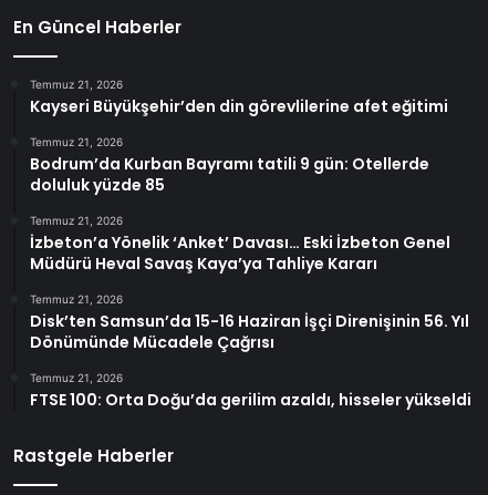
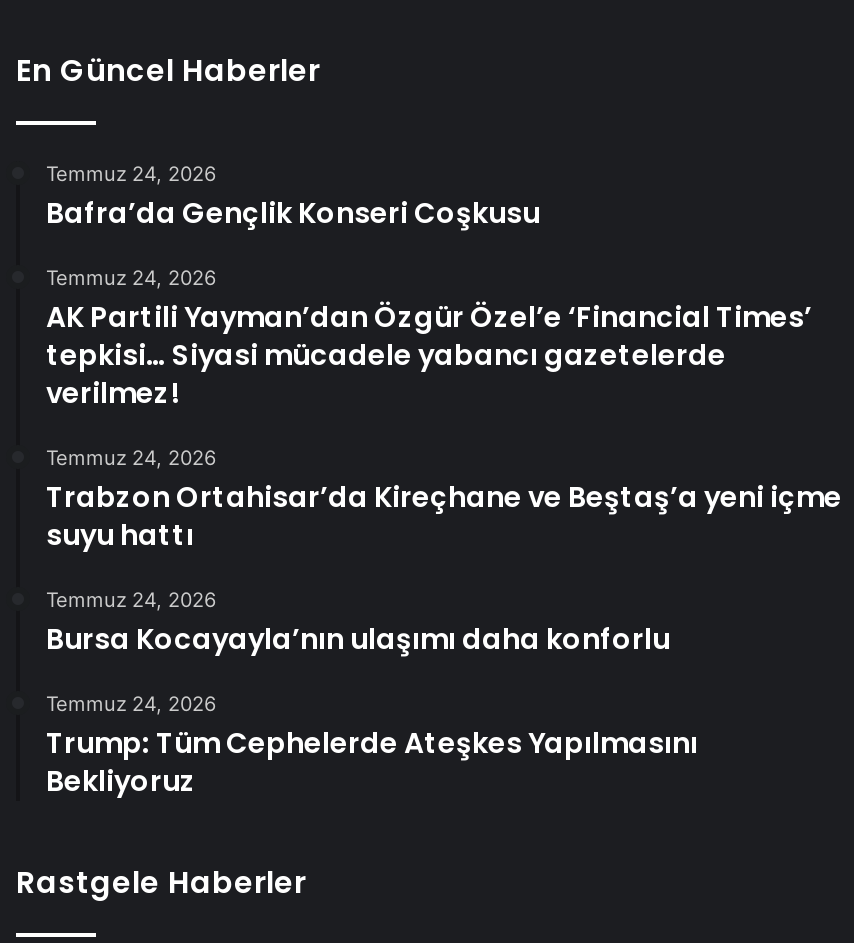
- Temmuz 21, 2026
- Kayseri Büyükşehir’den din görevlilerine afet eğitimi
+ Temmuz 24, 2026
+ Bafra’da Gençlik Konseri Coşkusu

- Temmuz 21, 2026
- Bodrum’da Kurban Bayramı tatili 9 gün: Otellerde
- doluluk yüzde 85
+ Temmuz 24, 2026
+ AK Partili Yayman’dan Özgür Özel’e ‘Financial Times’
+ tepkisi… Siyasi mücadele yabancı gazetelerde
+ verilmez!

- Temmuz 21, 2026
- İzbeton’a Yönelik ‘Anket’ Davası… Eski İzbeton Genel
- Müdürü Heval Savaş Kaya’ya Tahliye Kararı
+ Temmuz 24, 2026
+ Trabzon Ortahisar’da Kireçhane ve Beştaş’a yeni içme
+ suyu hattı

- Temmuz 21, 2026
- Disk’ten Samsun’da 15-16 Haziran İşçi Direnişinin 56. Yıl
- Dönümünde Mücadele Çağrısı
+ Temmuz 24, 2026
+ Bursa Kocayayla’nın ulaşımı daha konforlu

- Temmuz 21, 2026
- FTSE 100: Orta Doğu’da gerilim azaldı, hisseler yükseldi
+ Temmuz 24, 2026
+ Trump: Tüm Cephelerde Ateşkes Yapılmasını
+ Bekliyoruz
